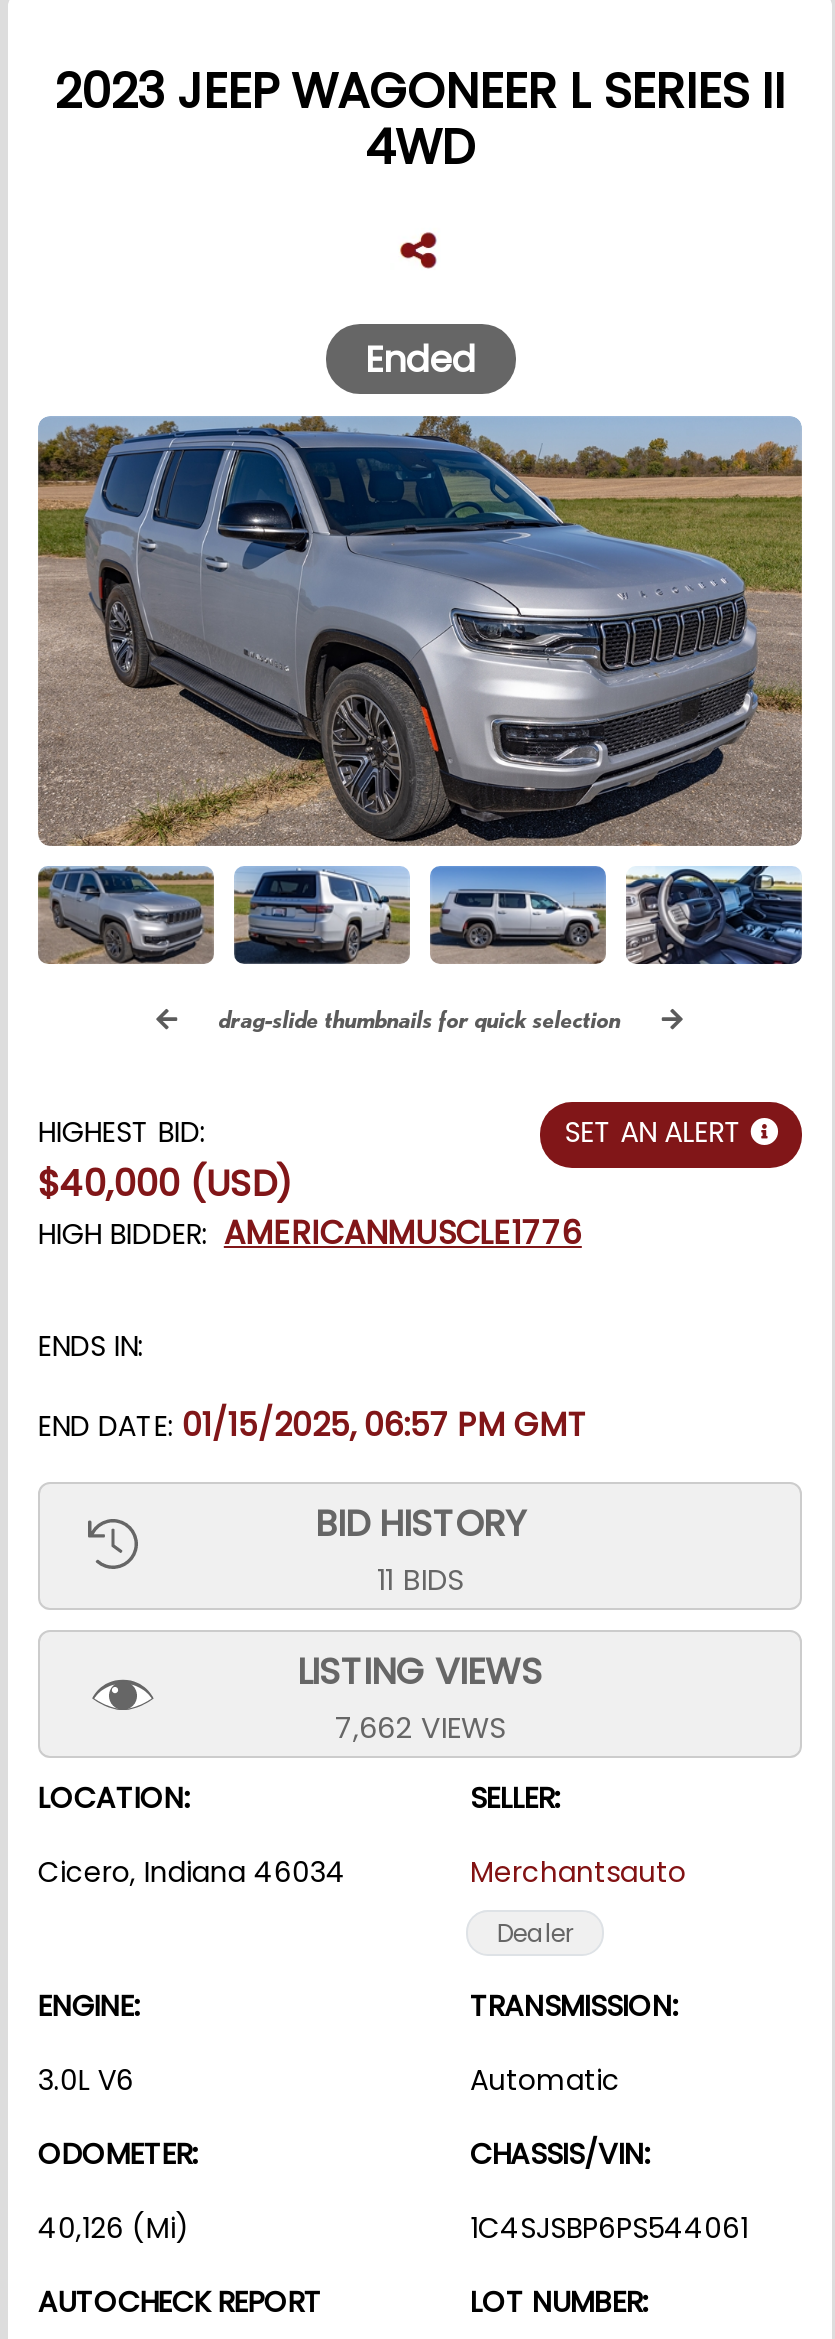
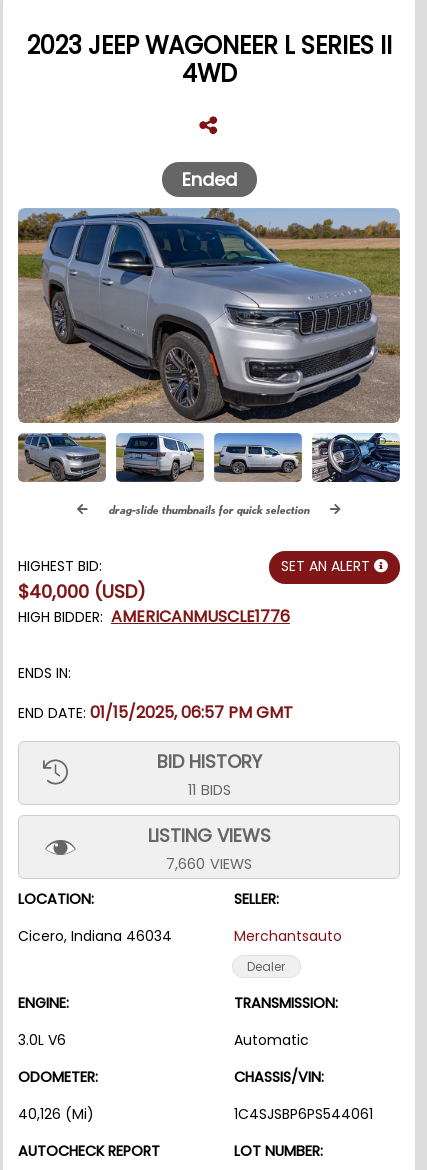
- 7,662 VIEWS
+ 7,660 VIEWS
